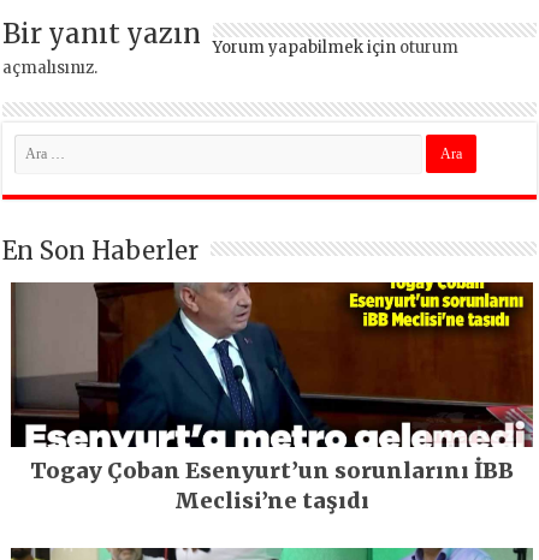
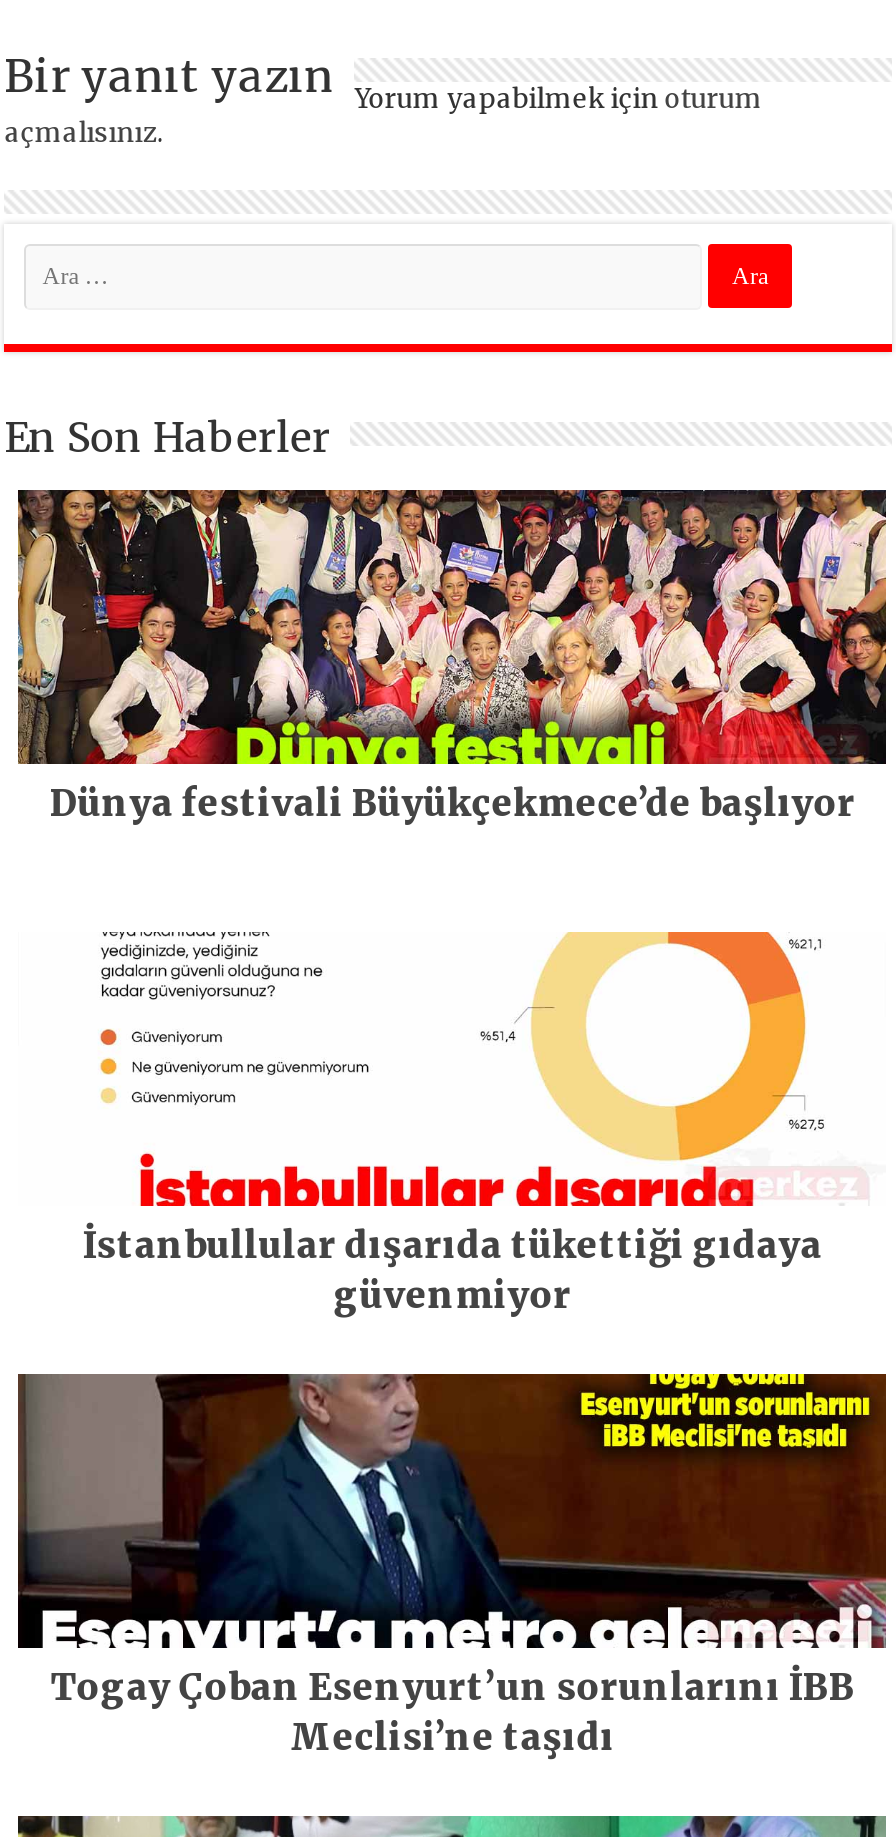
+ [image]
+ Dünya festivali Büyükçekmece’de başlıyor

+ [image]
+ İstanbullular dışarıda tükettiği gıdaya
+ güvenmiyor
